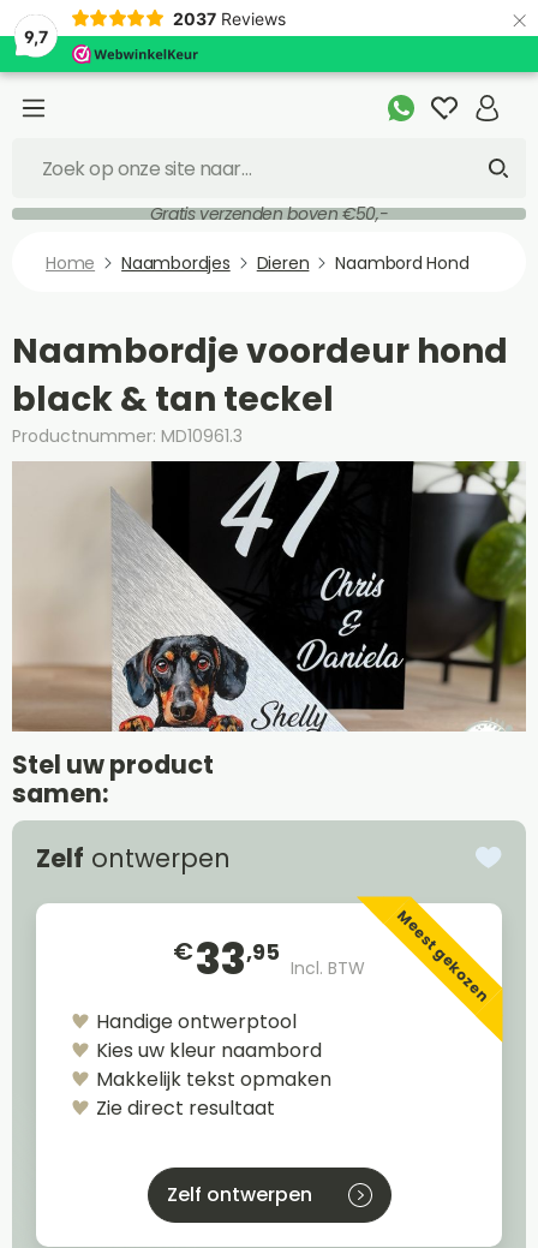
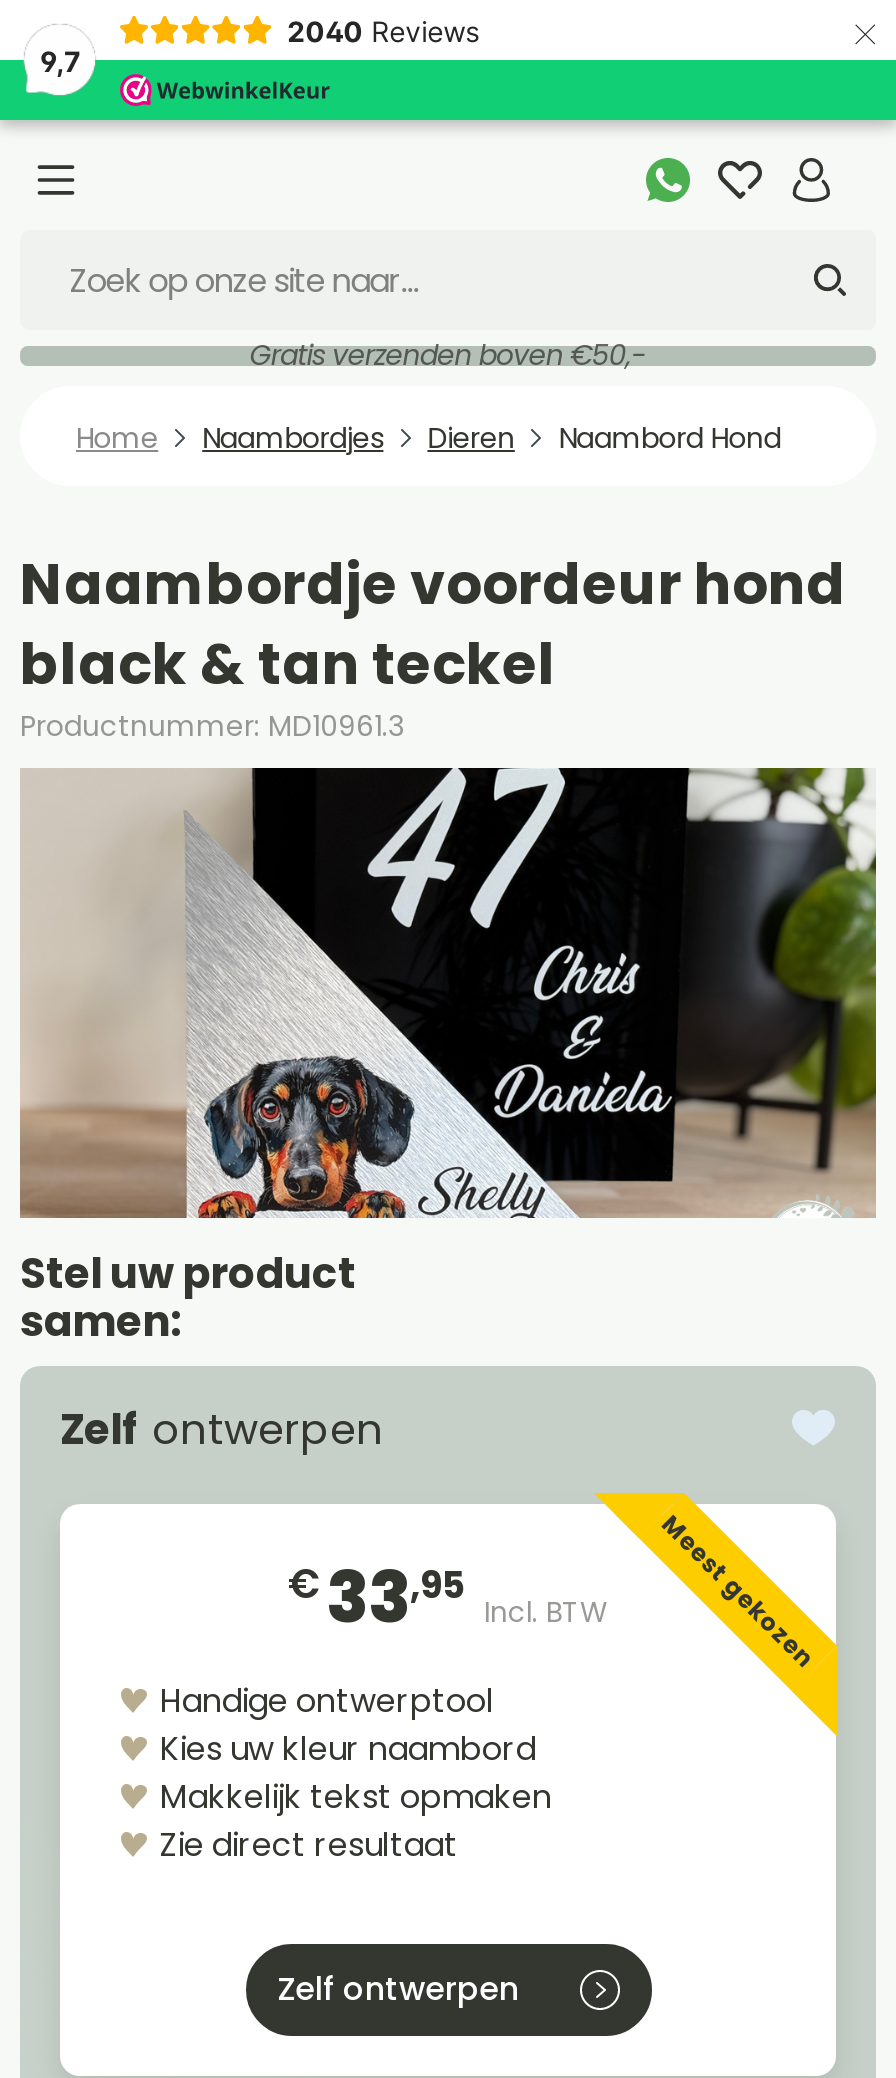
- 2037 Reviews
+ 2040 Reviews
